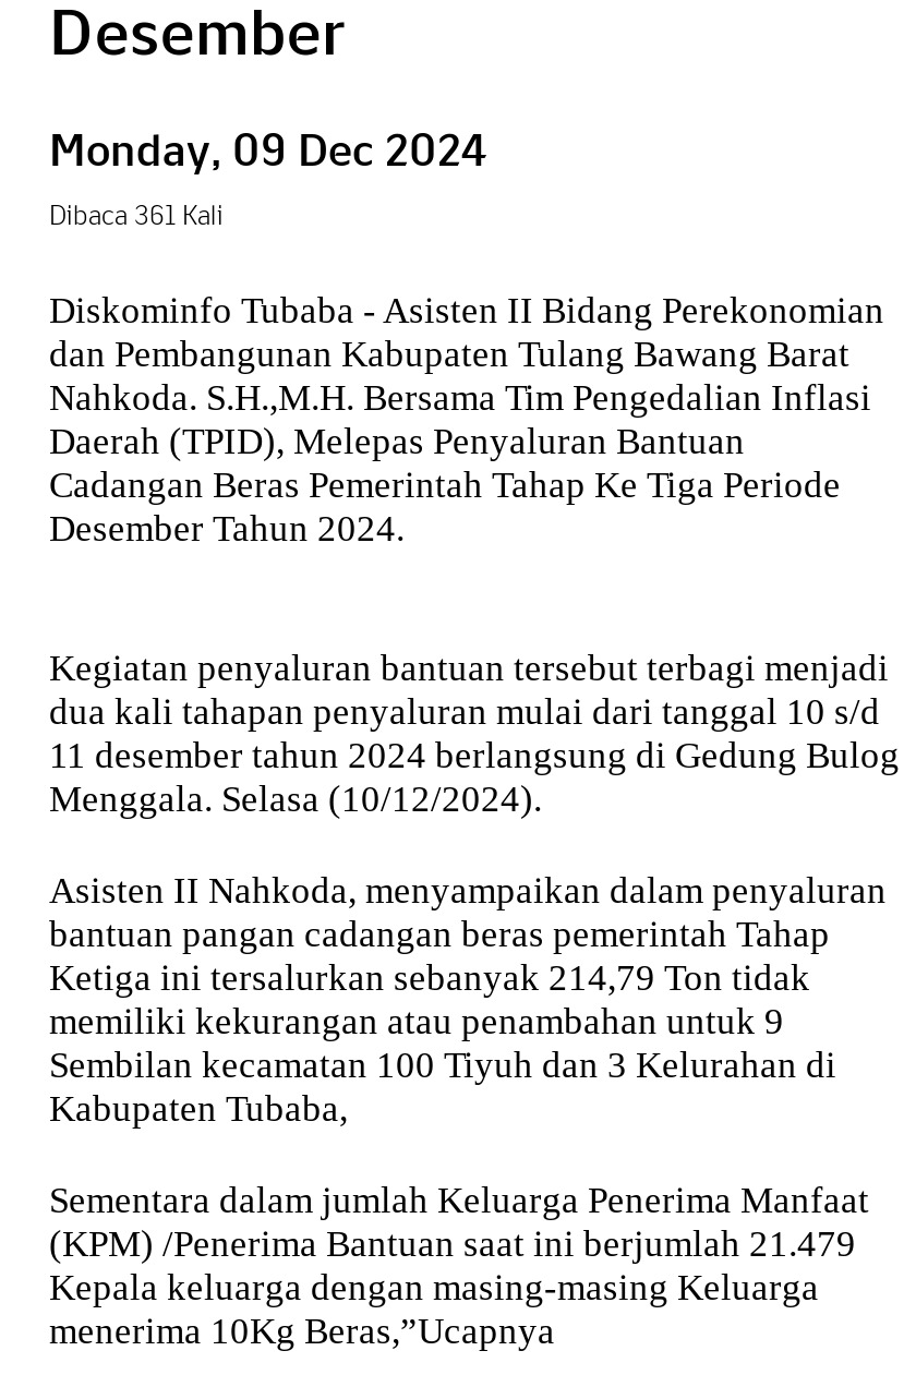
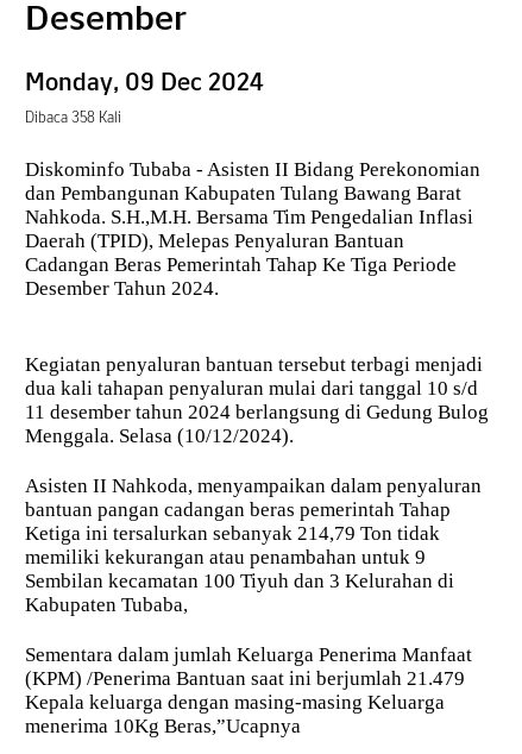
- Dibaca 361 Kali
+ Dibaca 358 Kali
